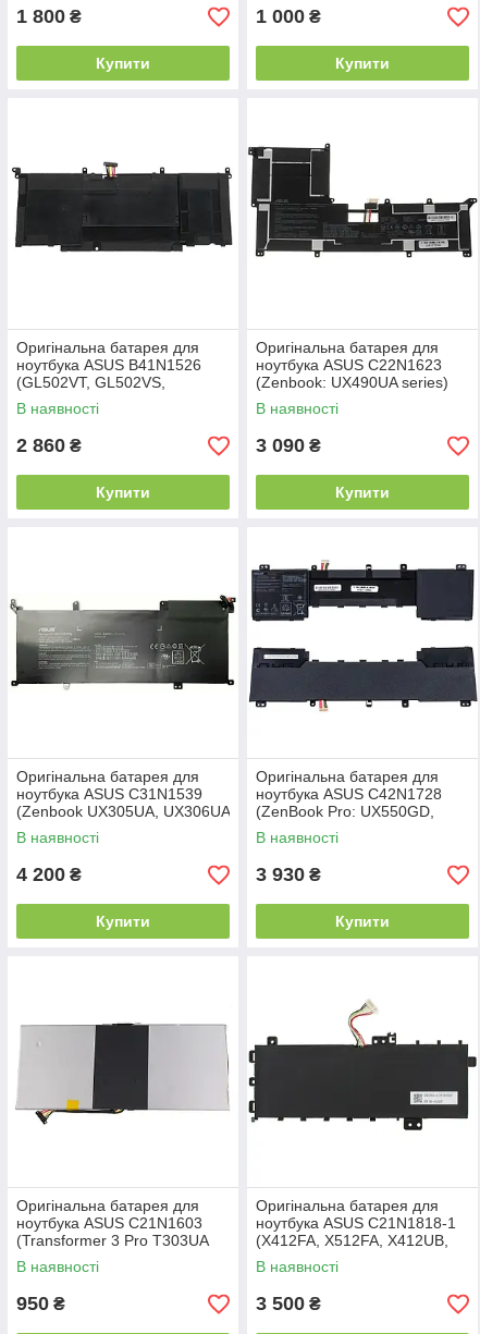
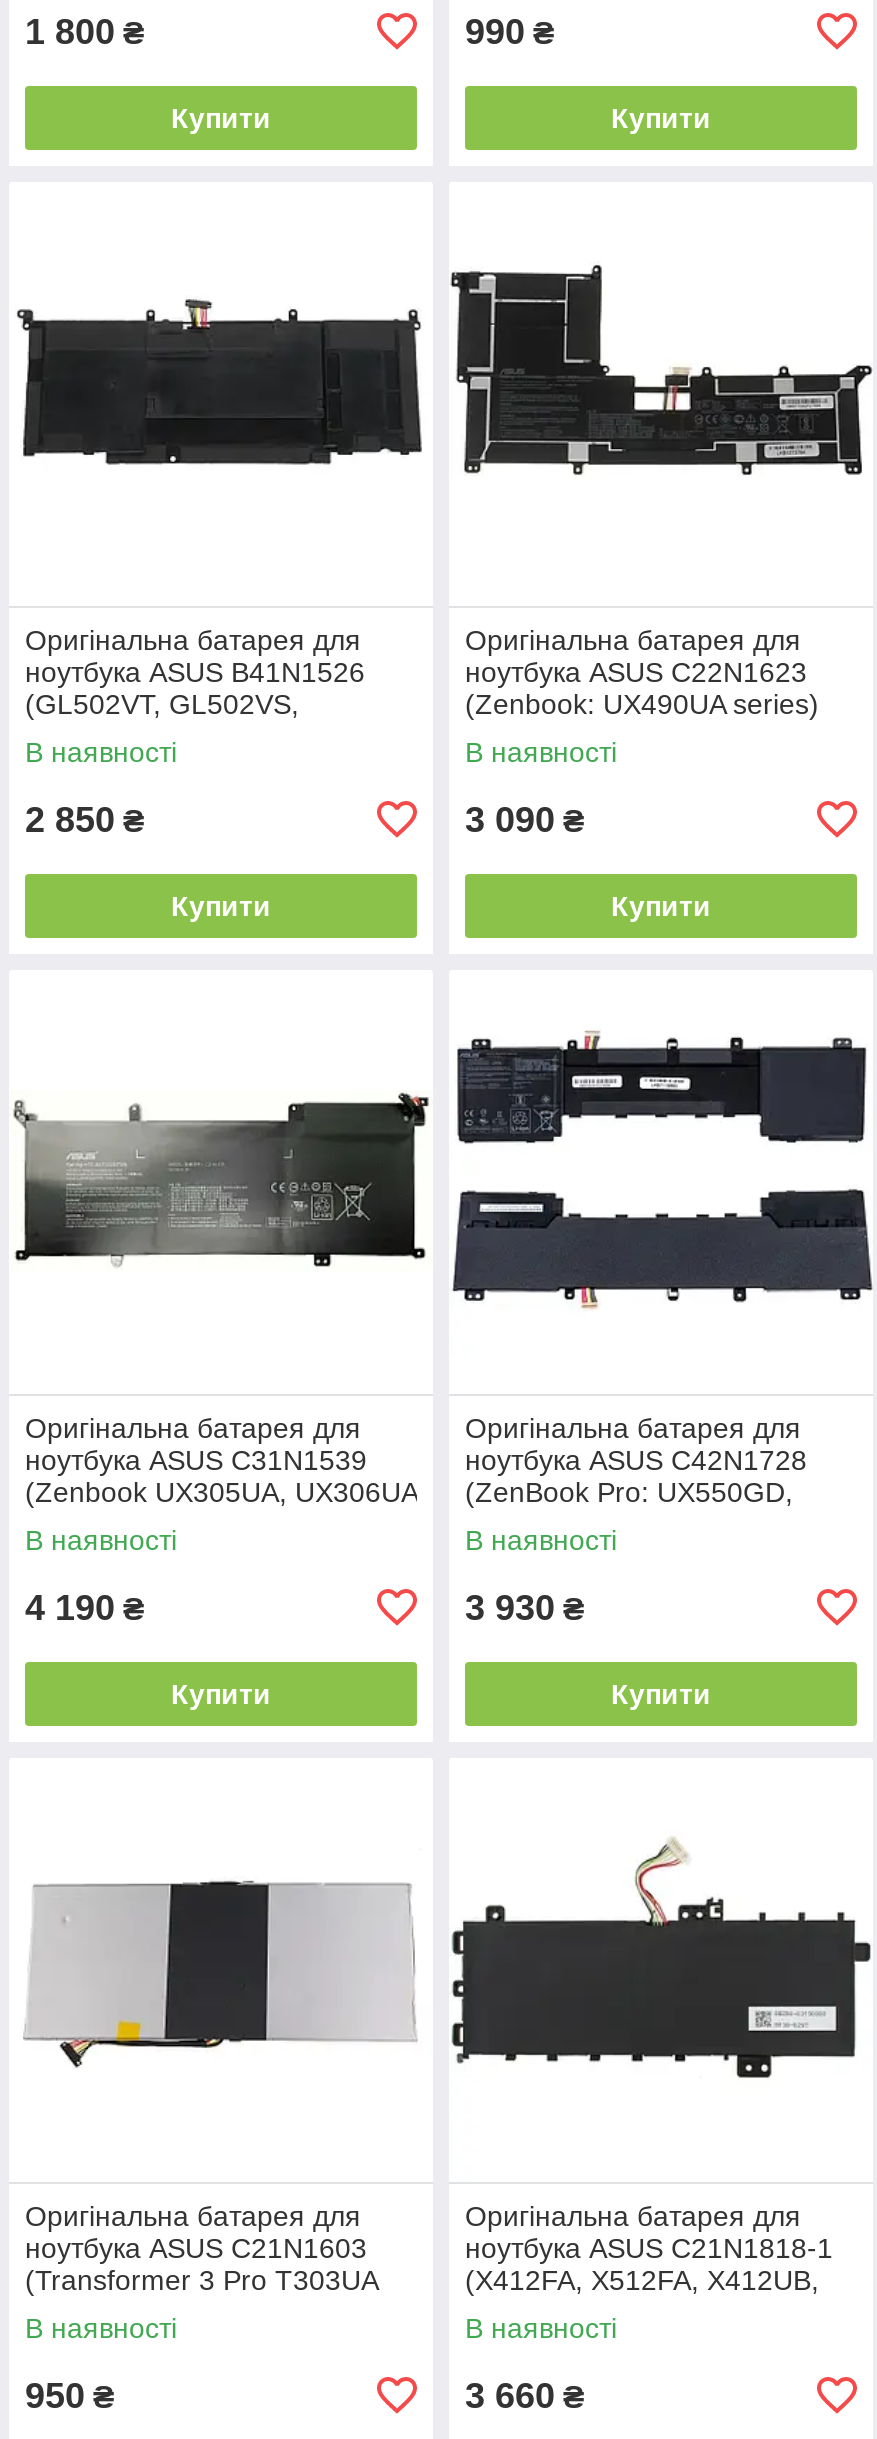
- 1 000 ₴
+ 990 ₴

- 2 860 ₴
+ 2 850 ₴

- 4 200 ₴
+ 4 190 ₴

- 3 500 ₴
+ 3 660 ₴
